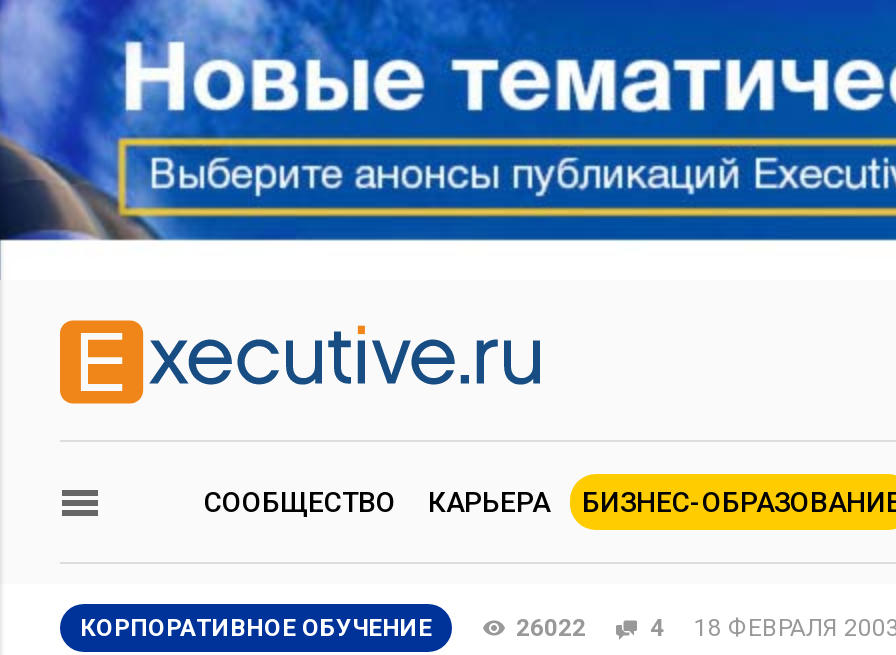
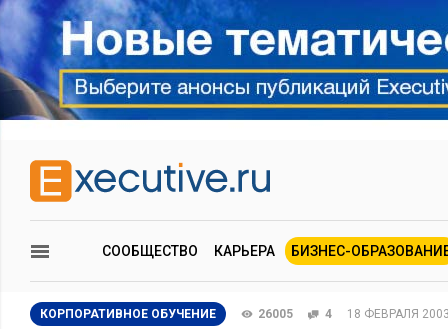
- 26022
+ 26005
